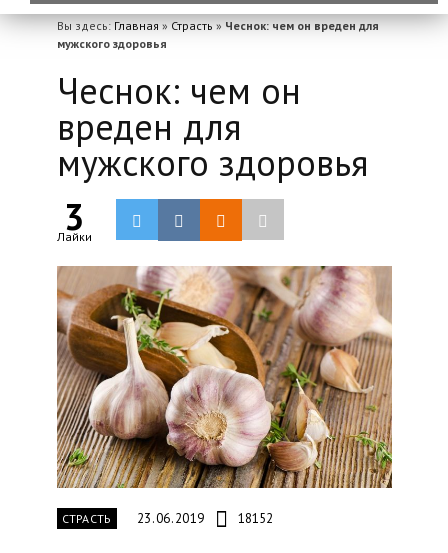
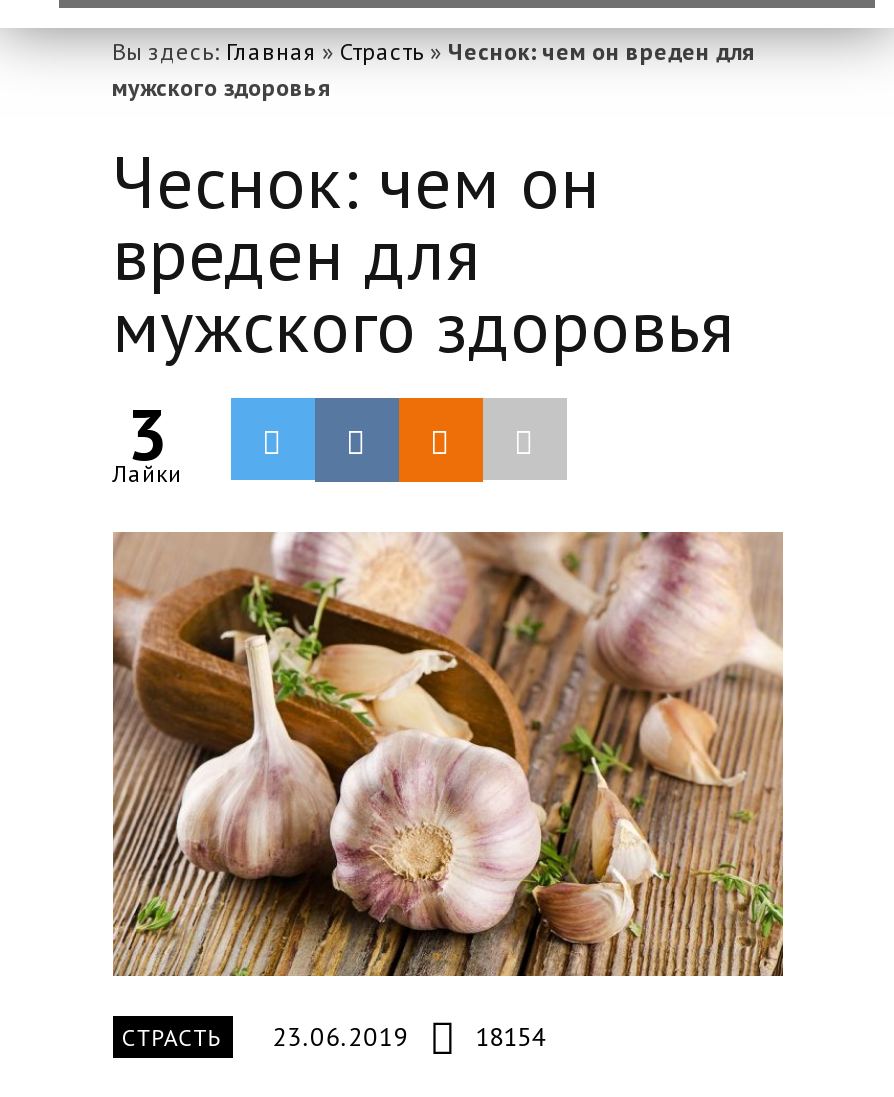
- СТРАСТЬ 23.06.2019 18152
+ СТРАСТЬ 23.06.2019 18154
